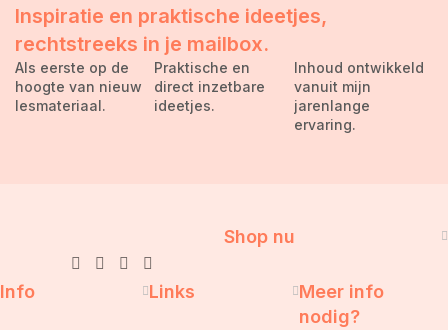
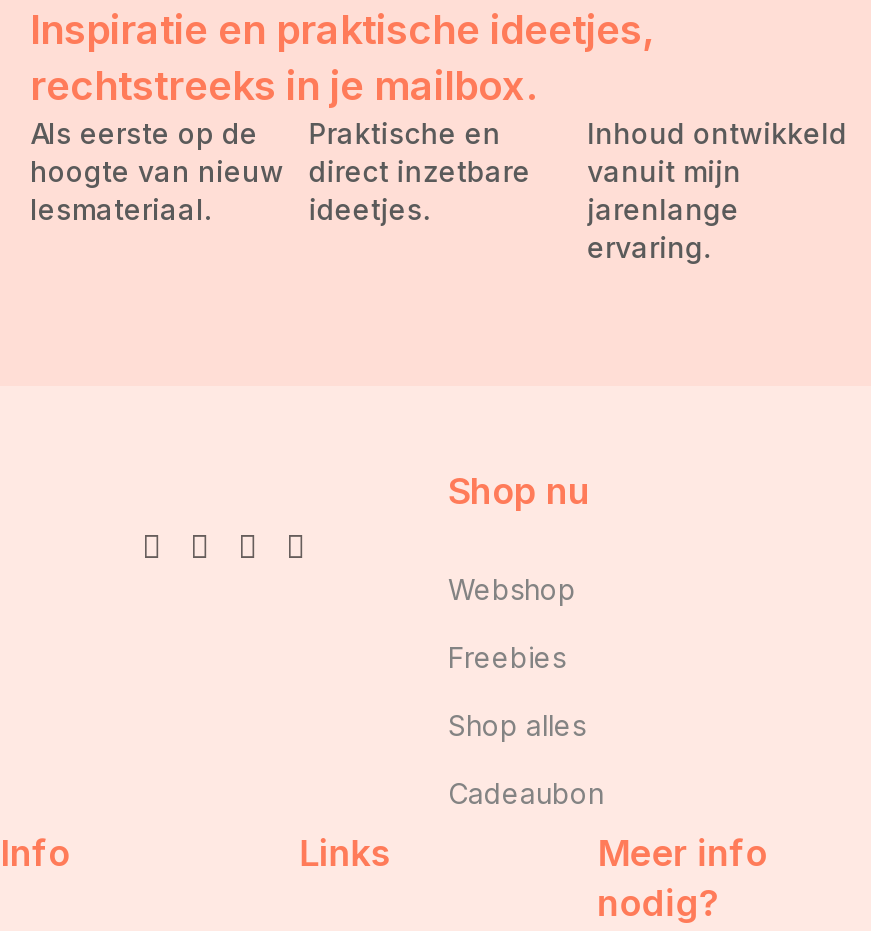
+ Webshop
+ Freebies
+ Shop alles
+ Cadeaubon
